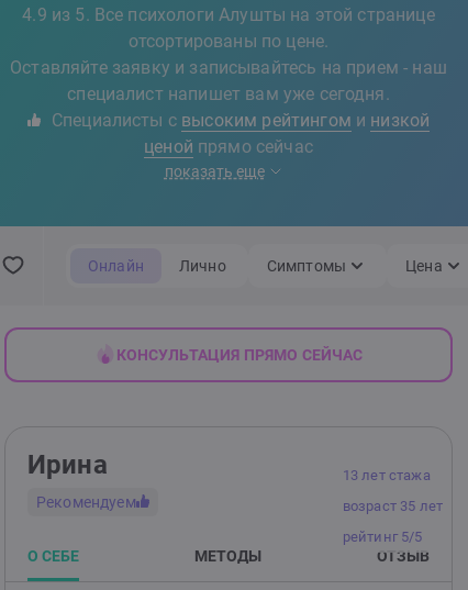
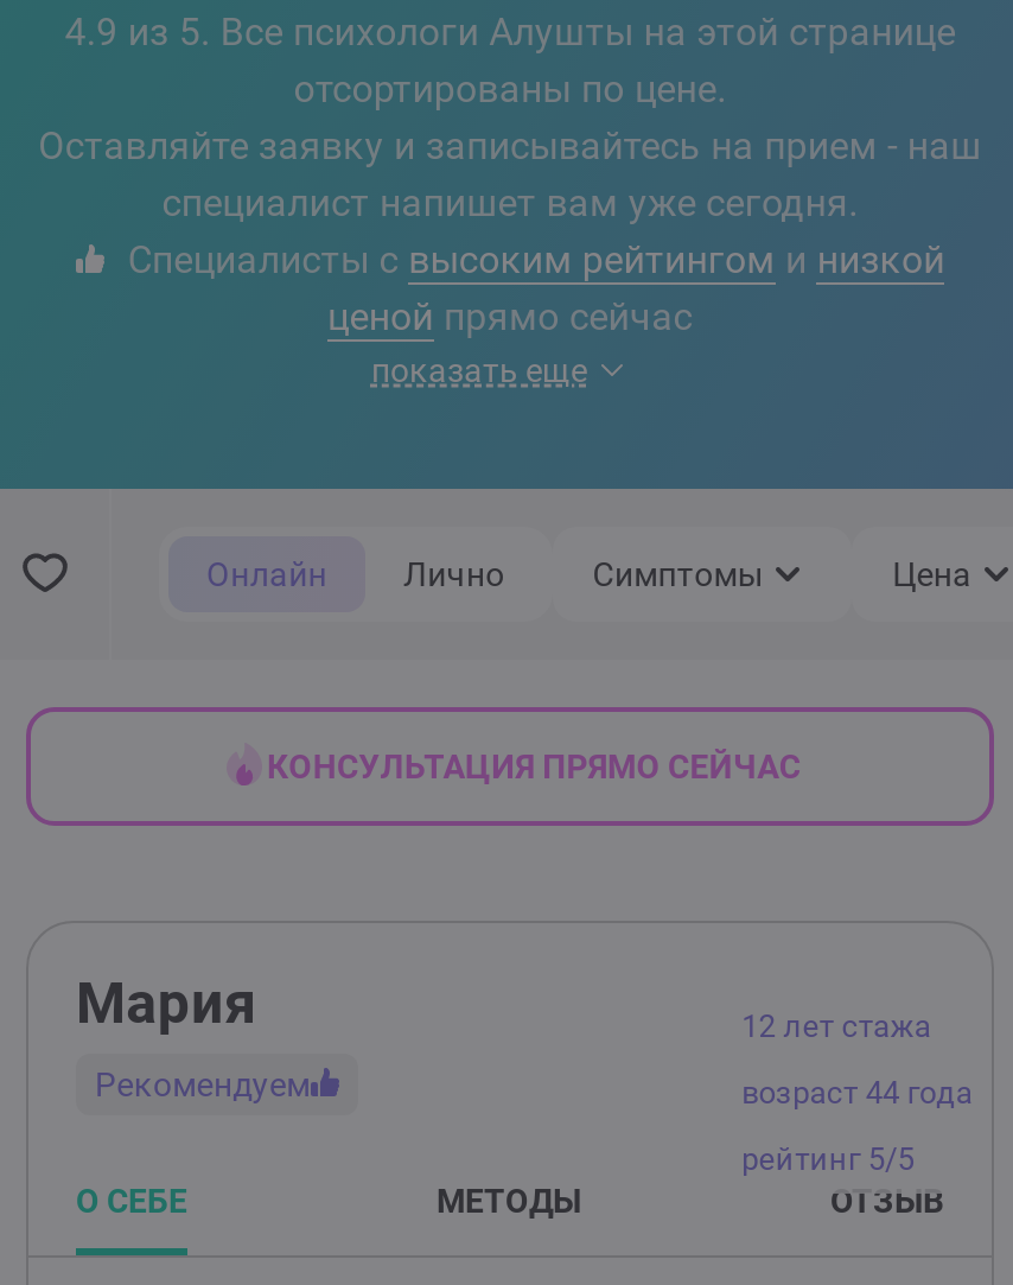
- Ирина
+ Мария

- 13 лет стажа
+ 12 лет стажа

- возраст 35 лет
+ возраст 44 года
